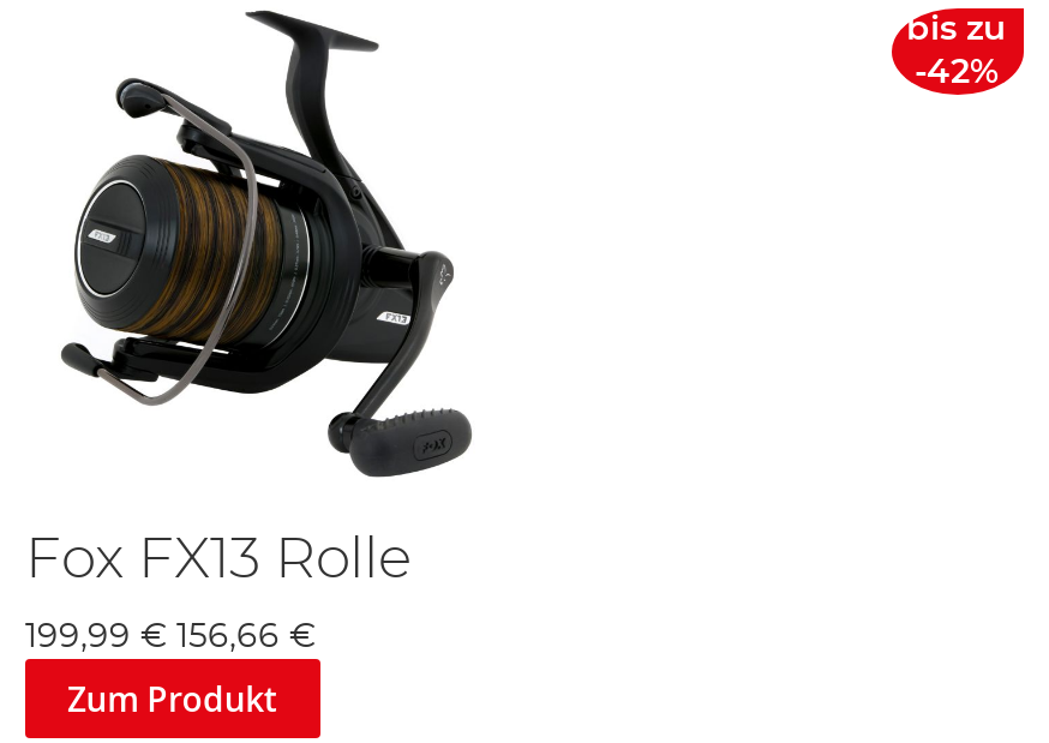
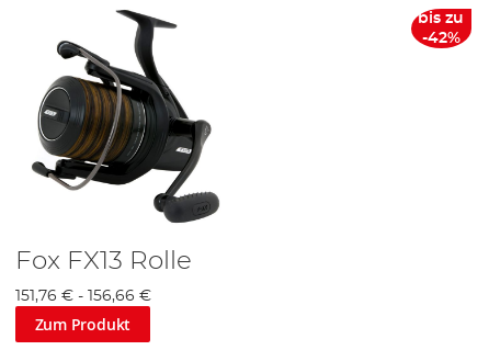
- 199,99 € 156,66 €
+ 151,76 €- 156,66 €
